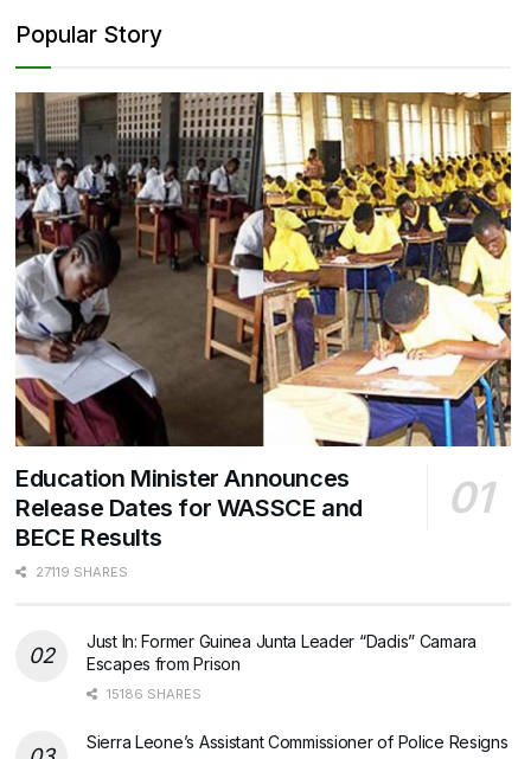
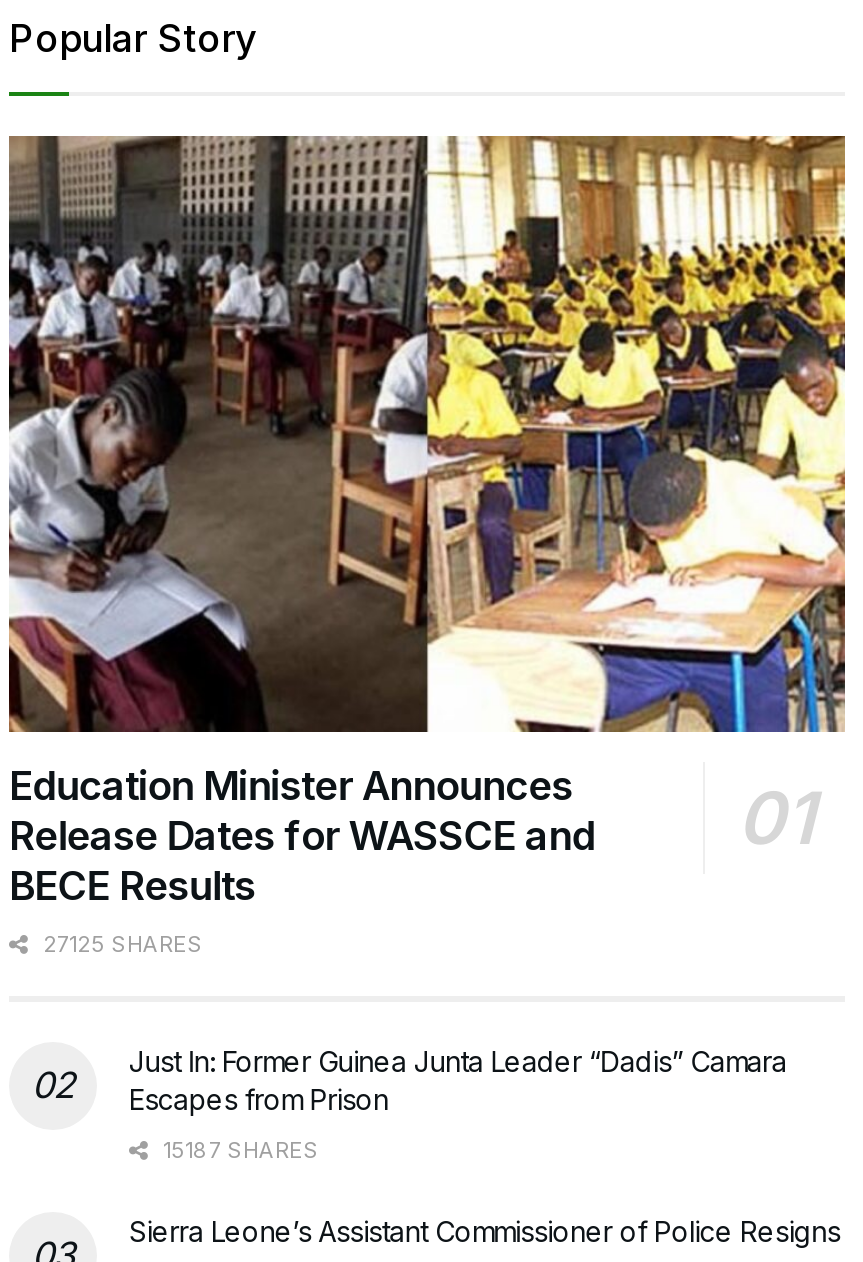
- 27119 SHARES
+ 27125 SHARES

- 15186 SHARES
+ 15187 SHARES
